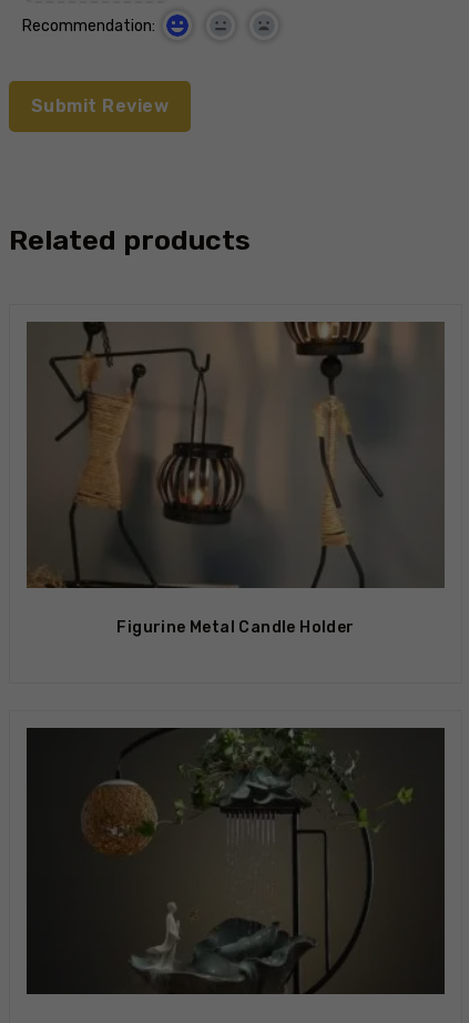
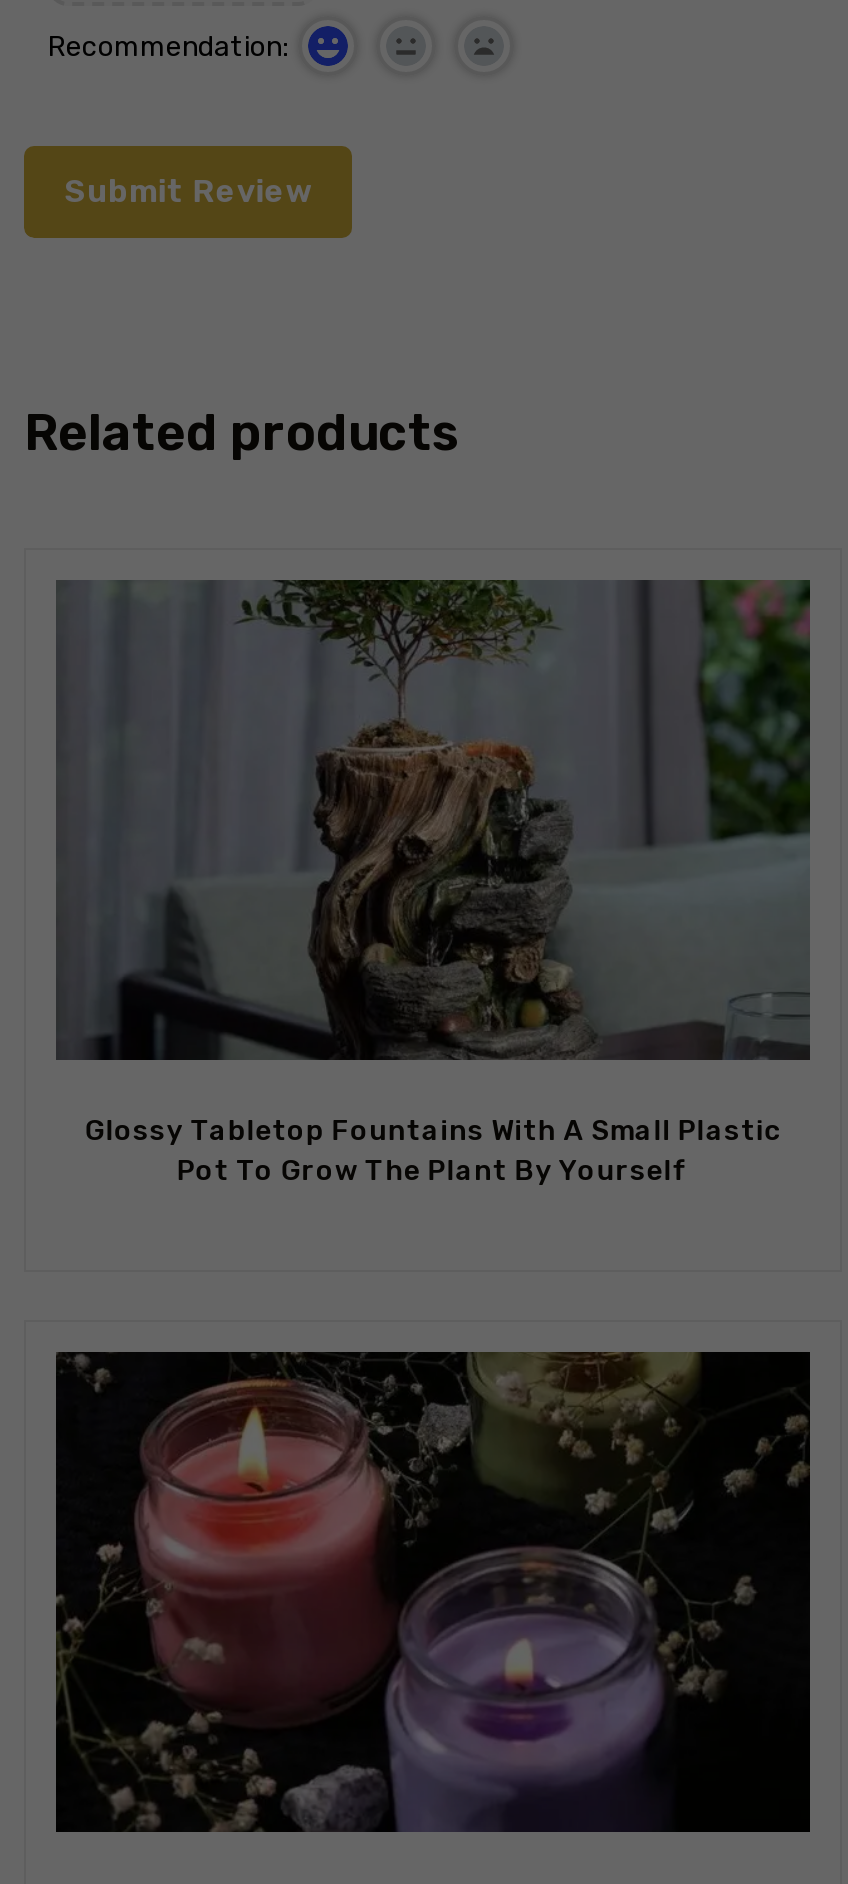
- [image]
- Figurine Metal Candle Holder
+ [image]
+ Glossy Tabletop Fountains With A Small Plastic
+ Pot To Grow The Plant By Yourself

- [image]
+ [image]
